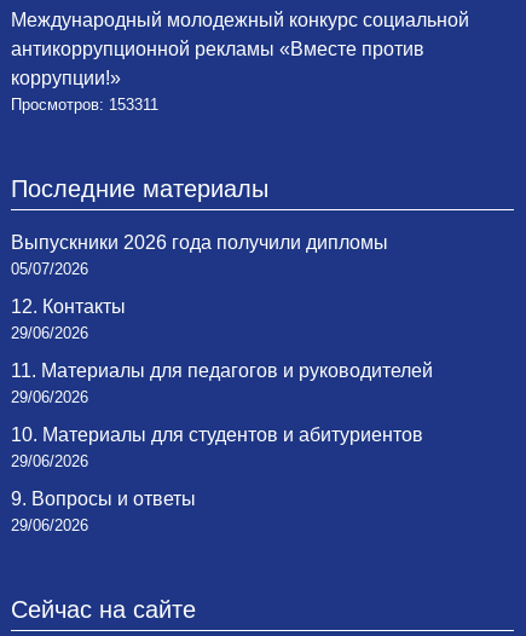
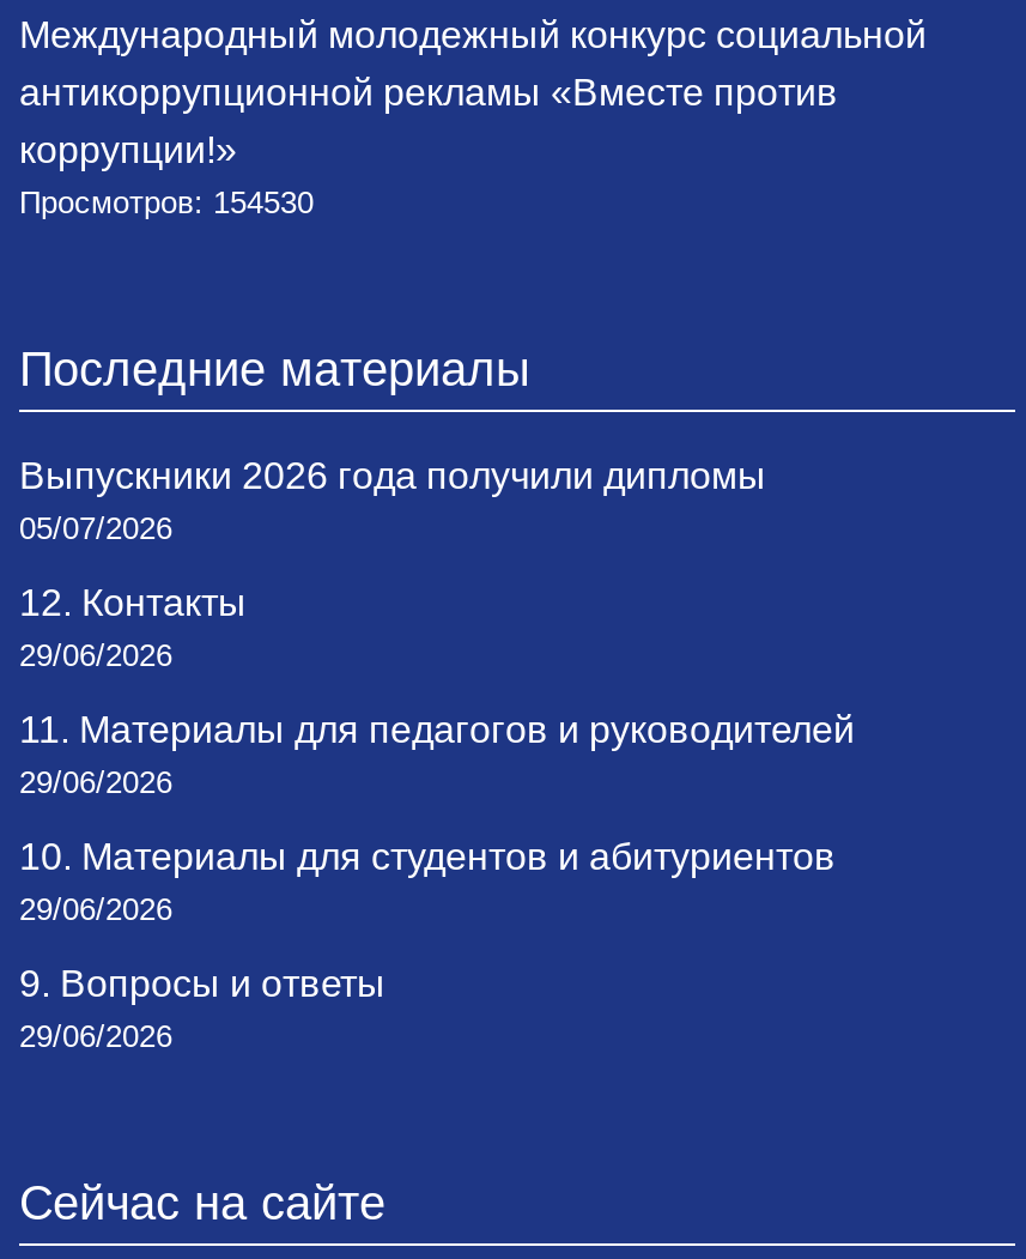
- Просмотров: 153311
+ Просмотров: 154530
